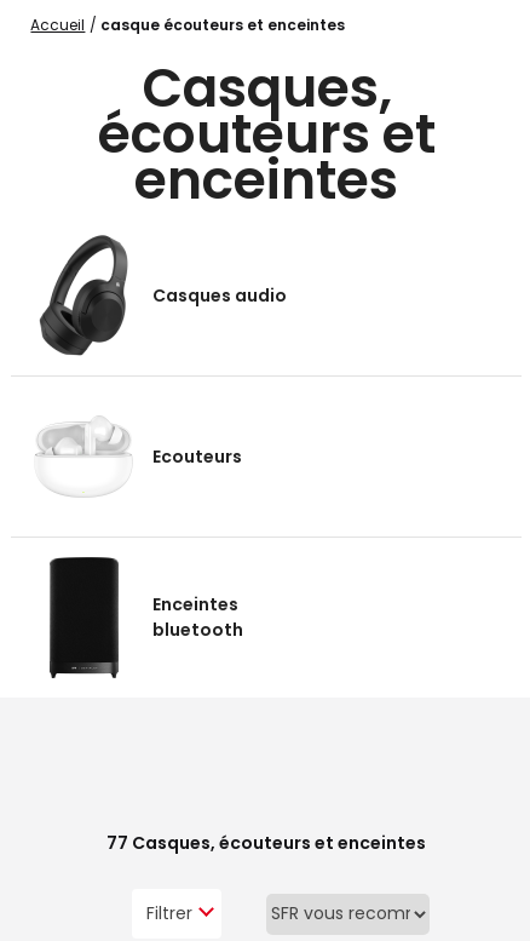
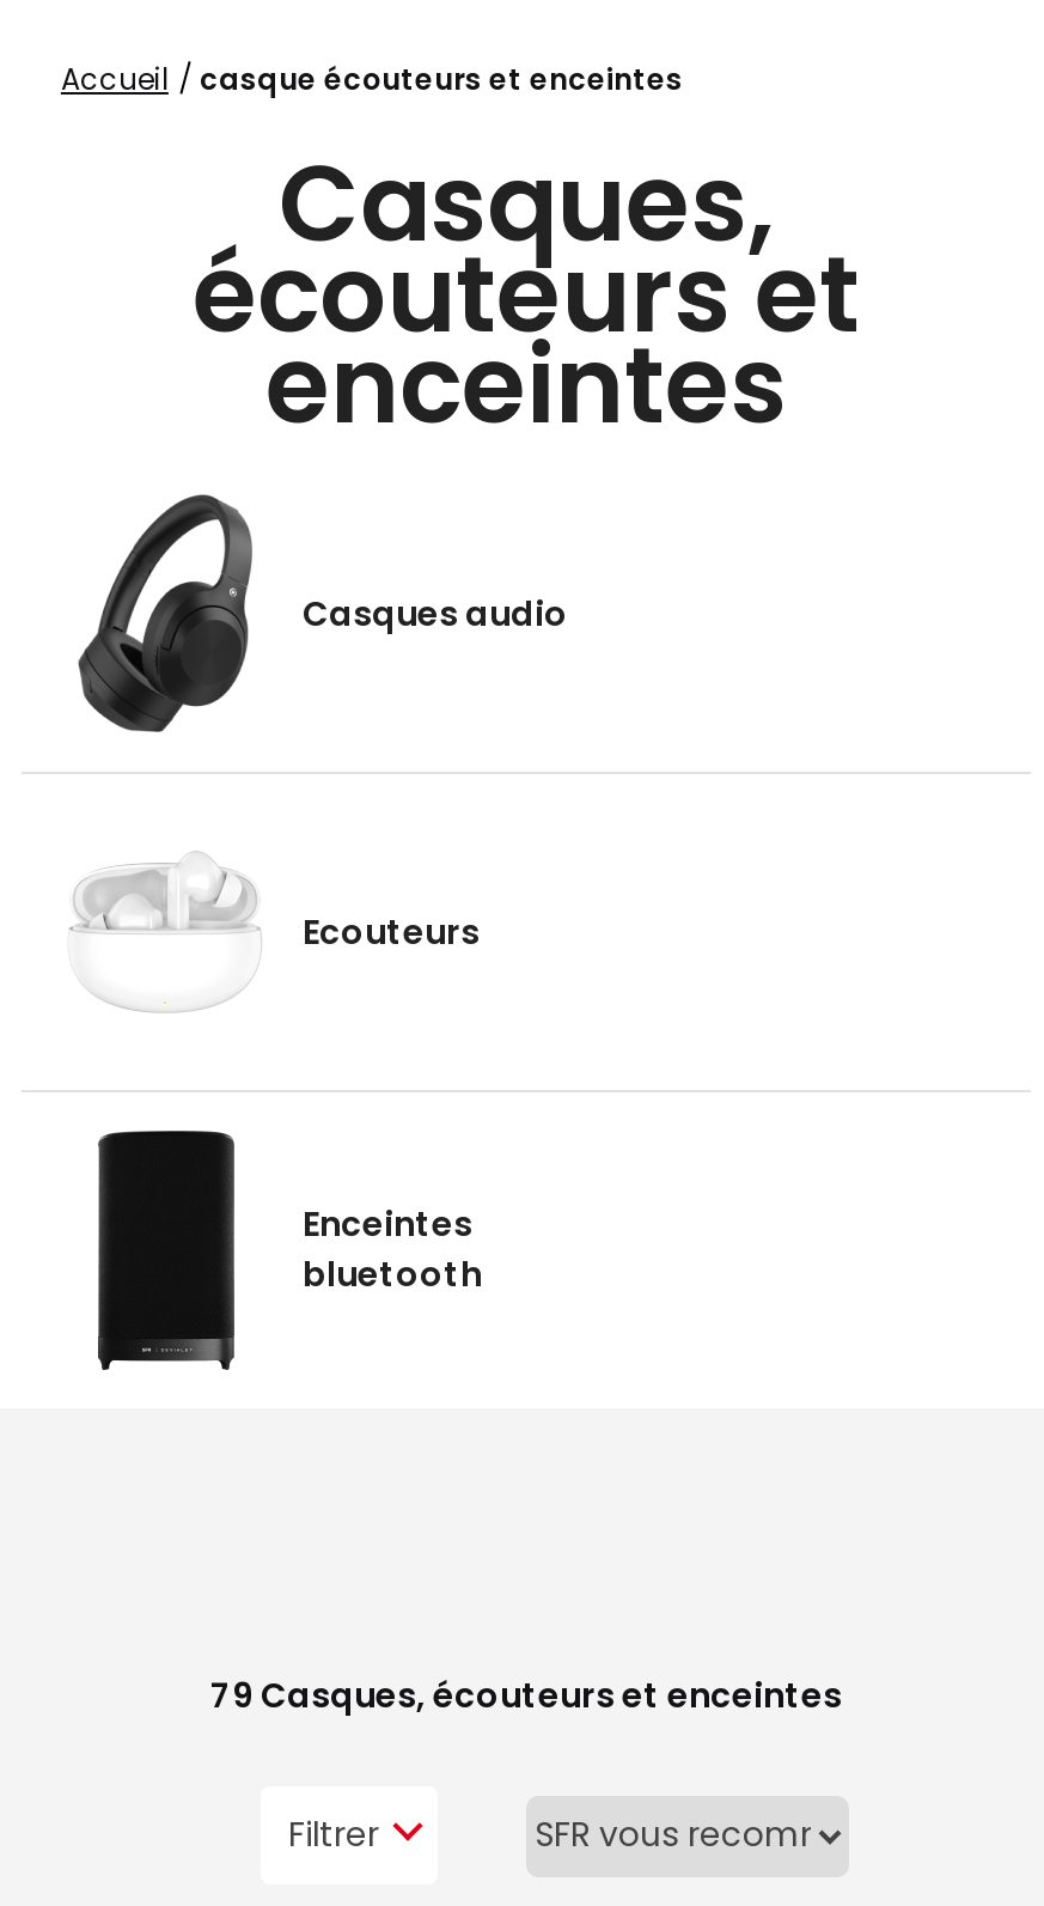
- 77 Casques, écouteurs et enceintes
+ 79 Casques, écouteurs et enceintes
